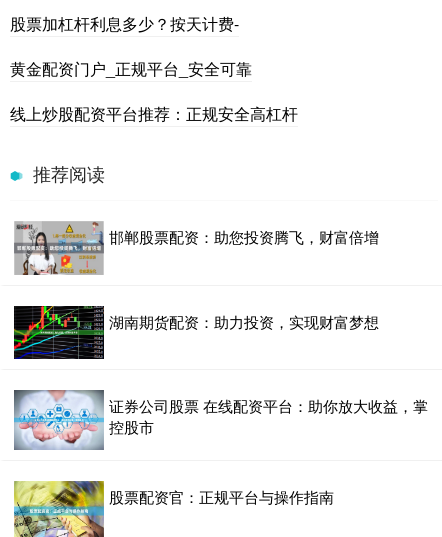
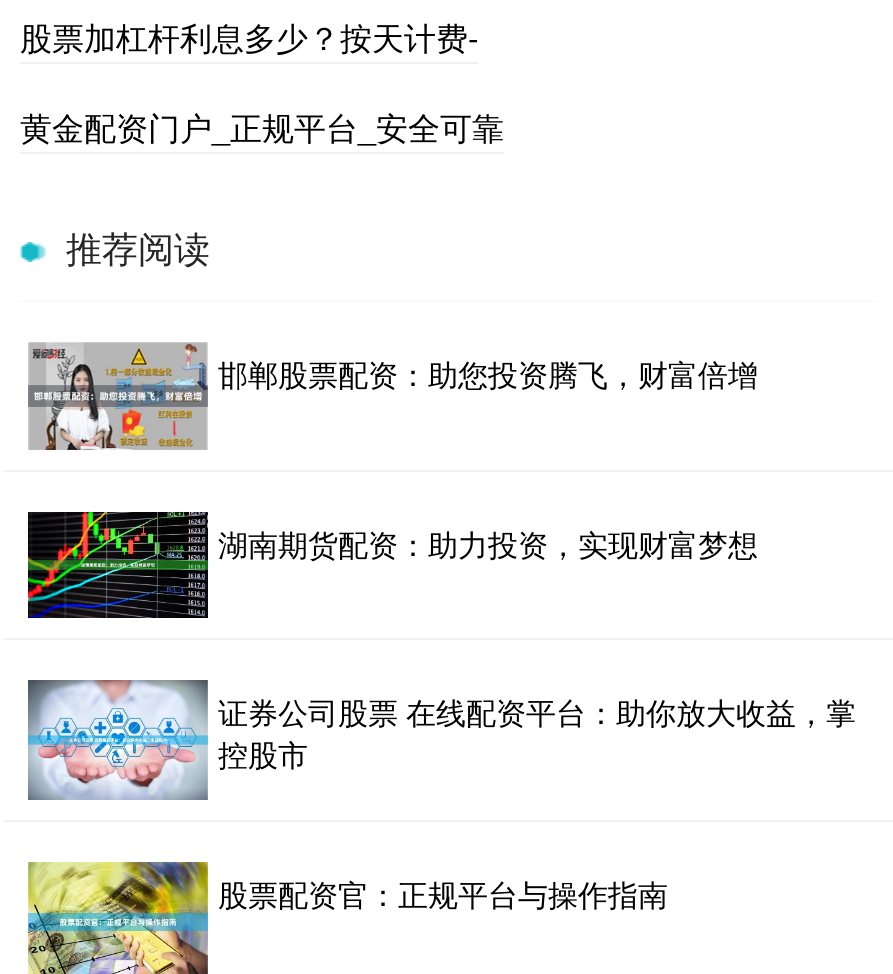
- 线上炒股配资平台推荐：正规安全高杠杆
